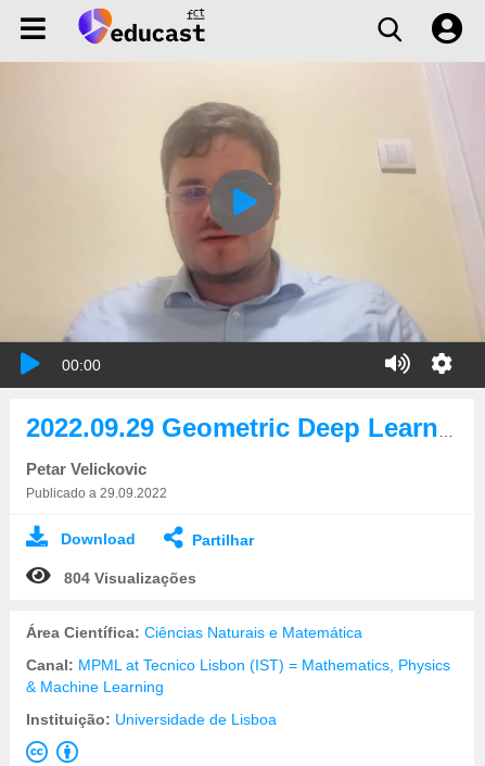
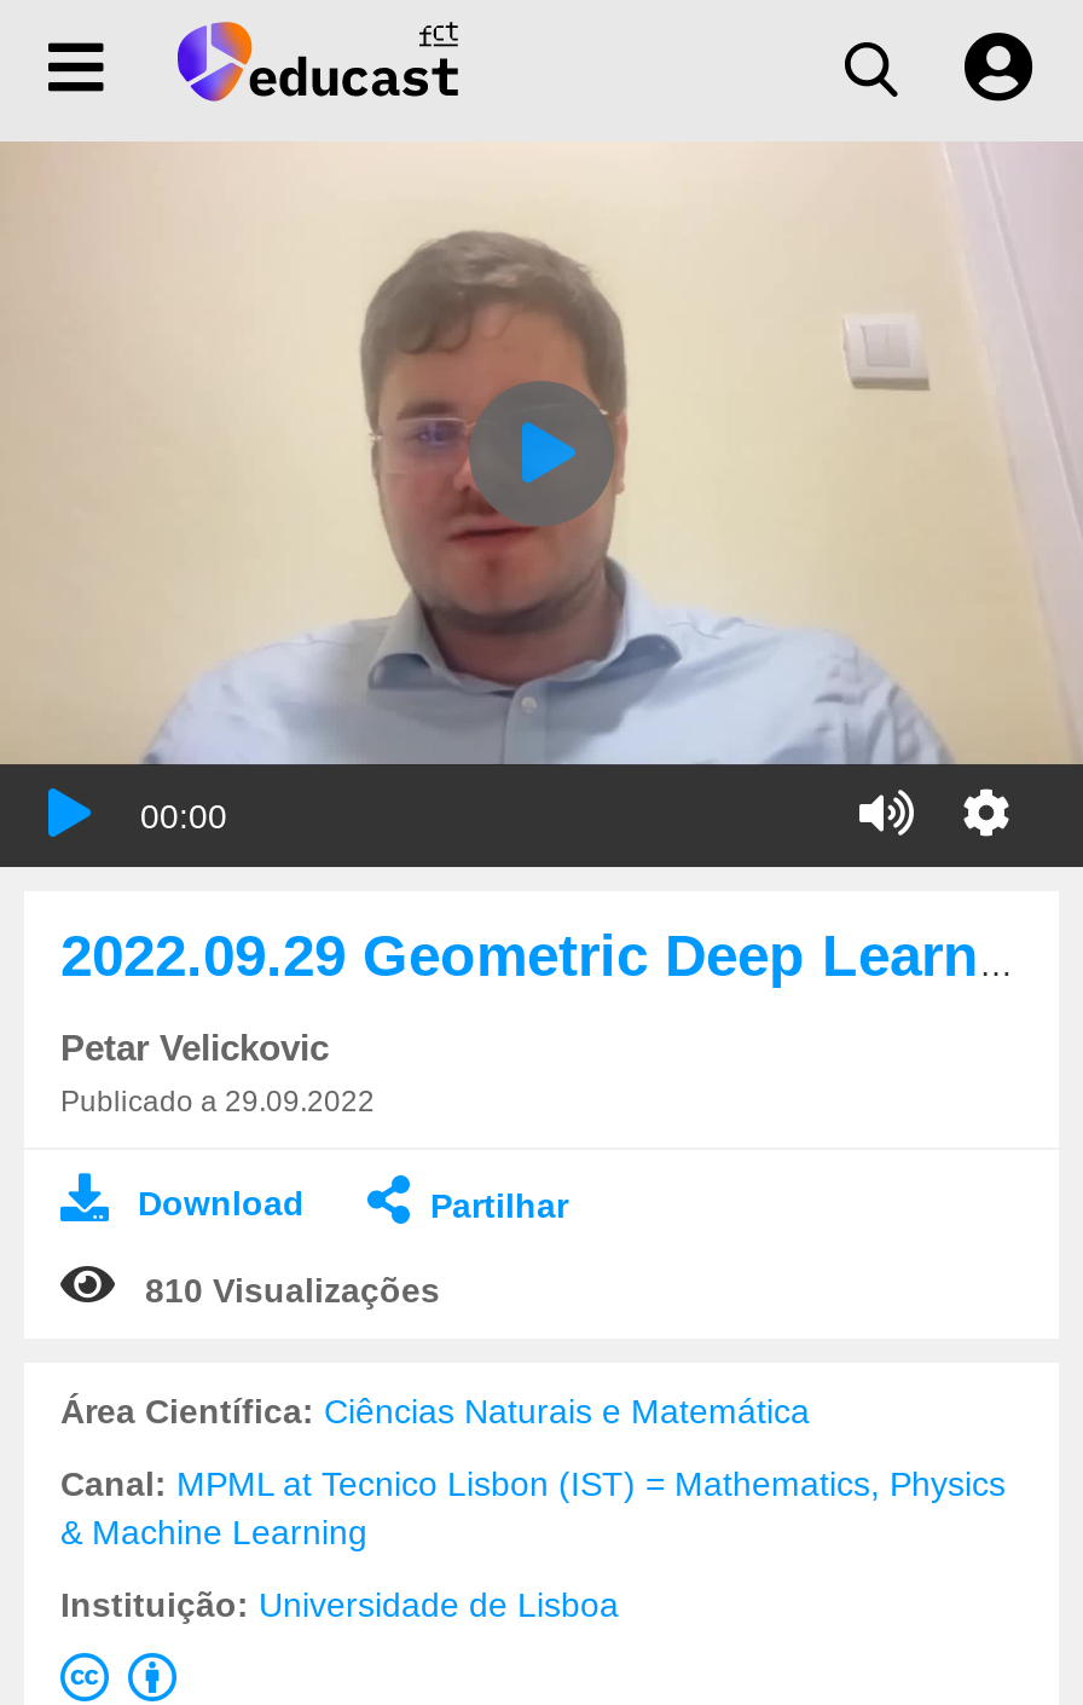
- 804 Visualizações
+ 810 Visualizações
